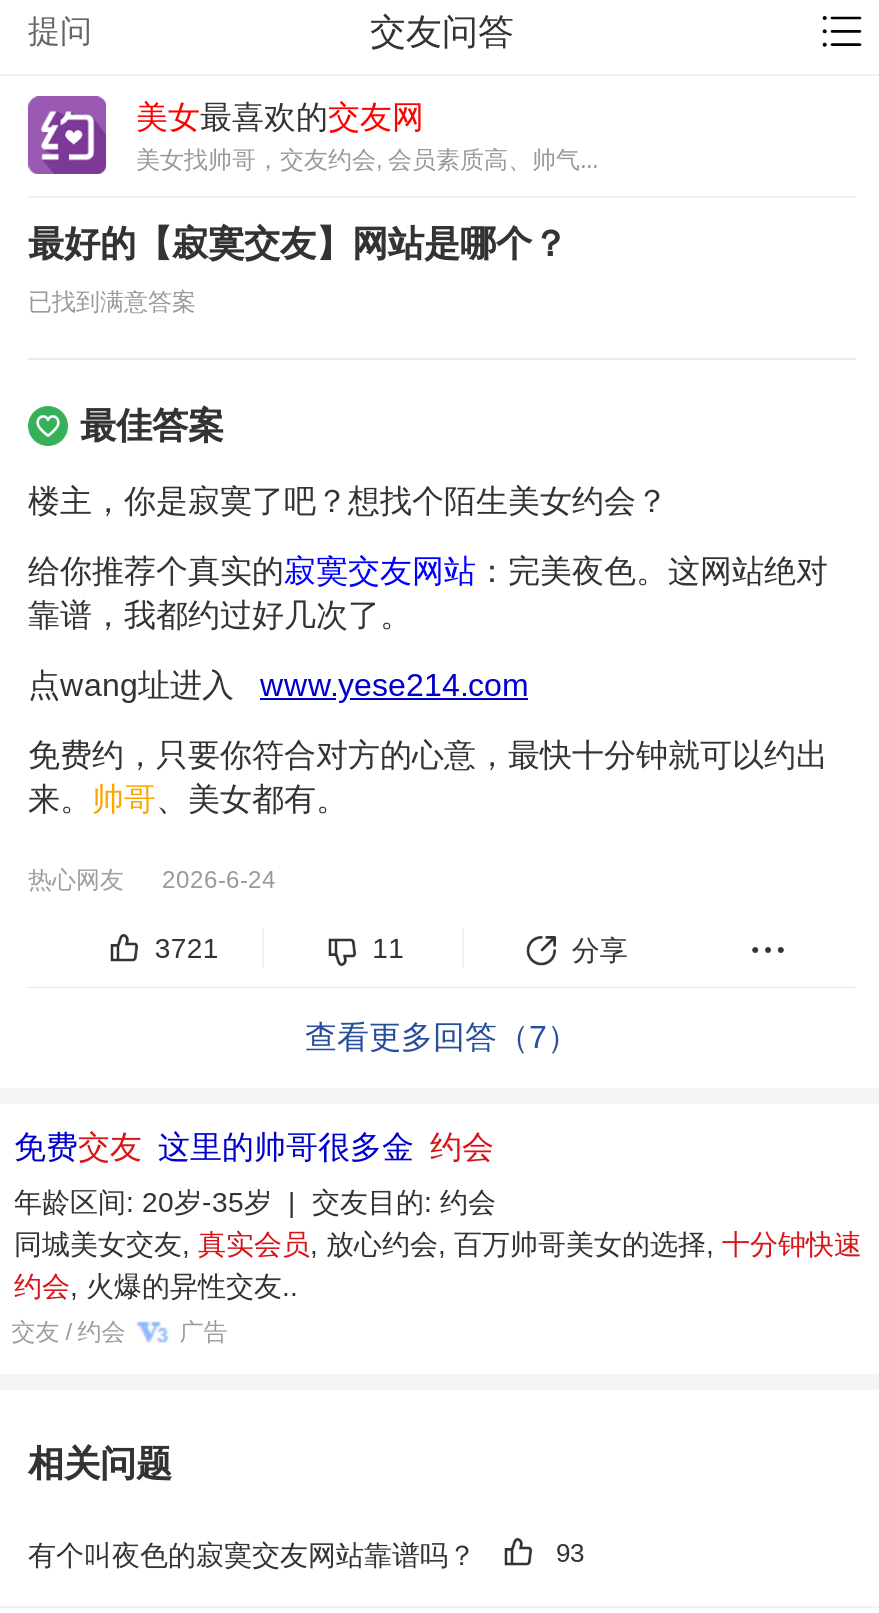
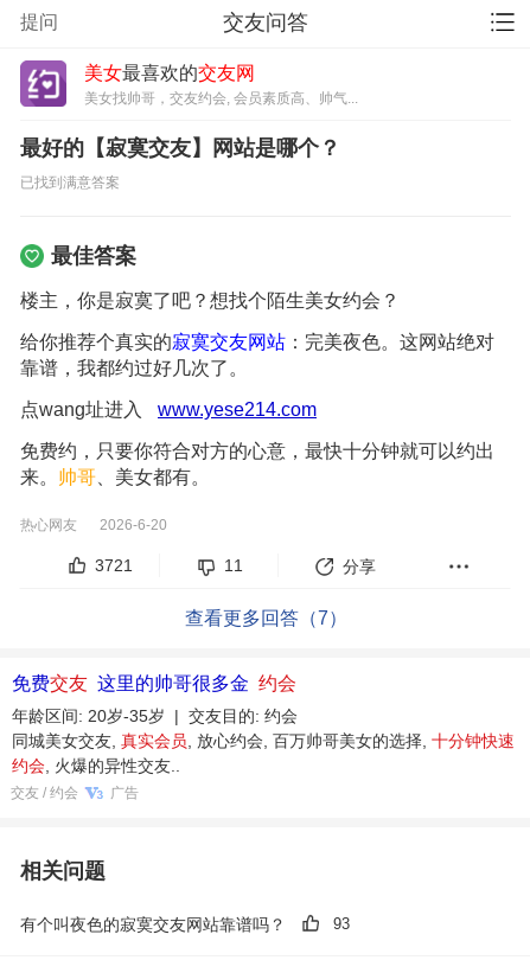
- 热心网友 2026-6-24
+ 热心网友 2026-6-20
